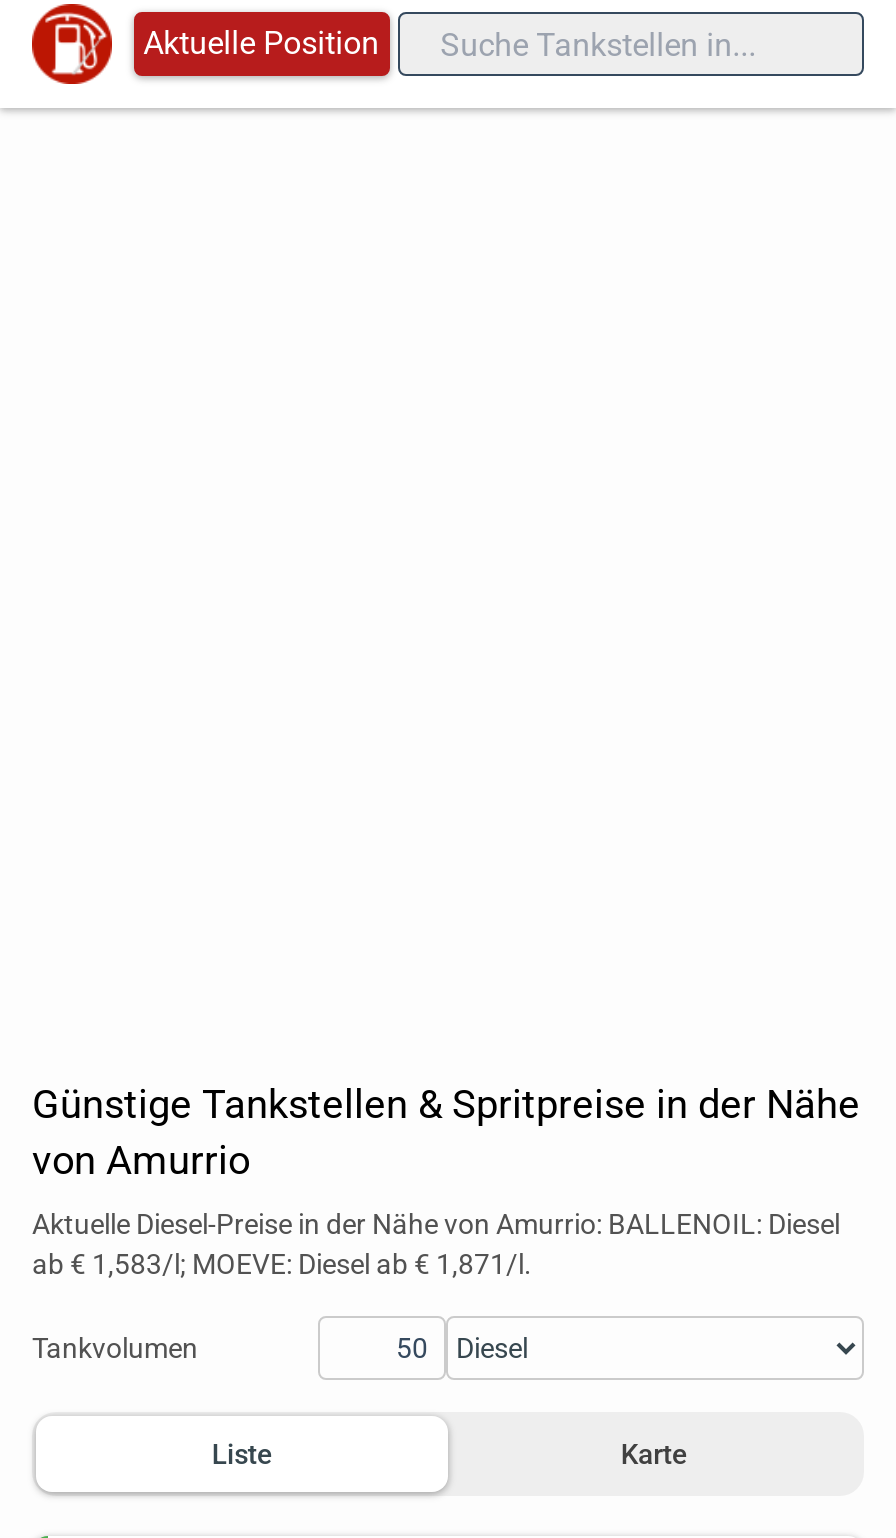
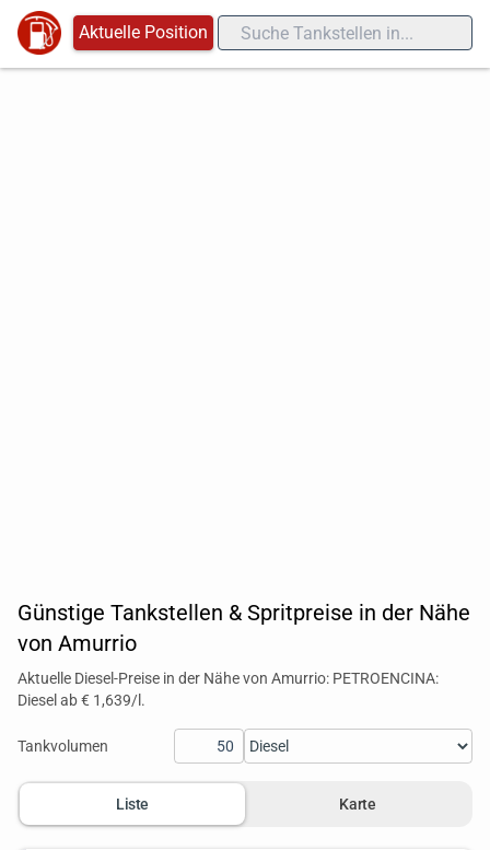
- Aktuelle Diesel-Preise in der Nähe von Amurrio: BALLENOIL: Diesel
- ab € 1,583/l; MOEVE: Diesel ab € 1,871/l.
+ Aktuelle Diesel-Preise in der Nähe von Amurrio: PETROENCINA:
+ Diesel ab € 1,639/l.
